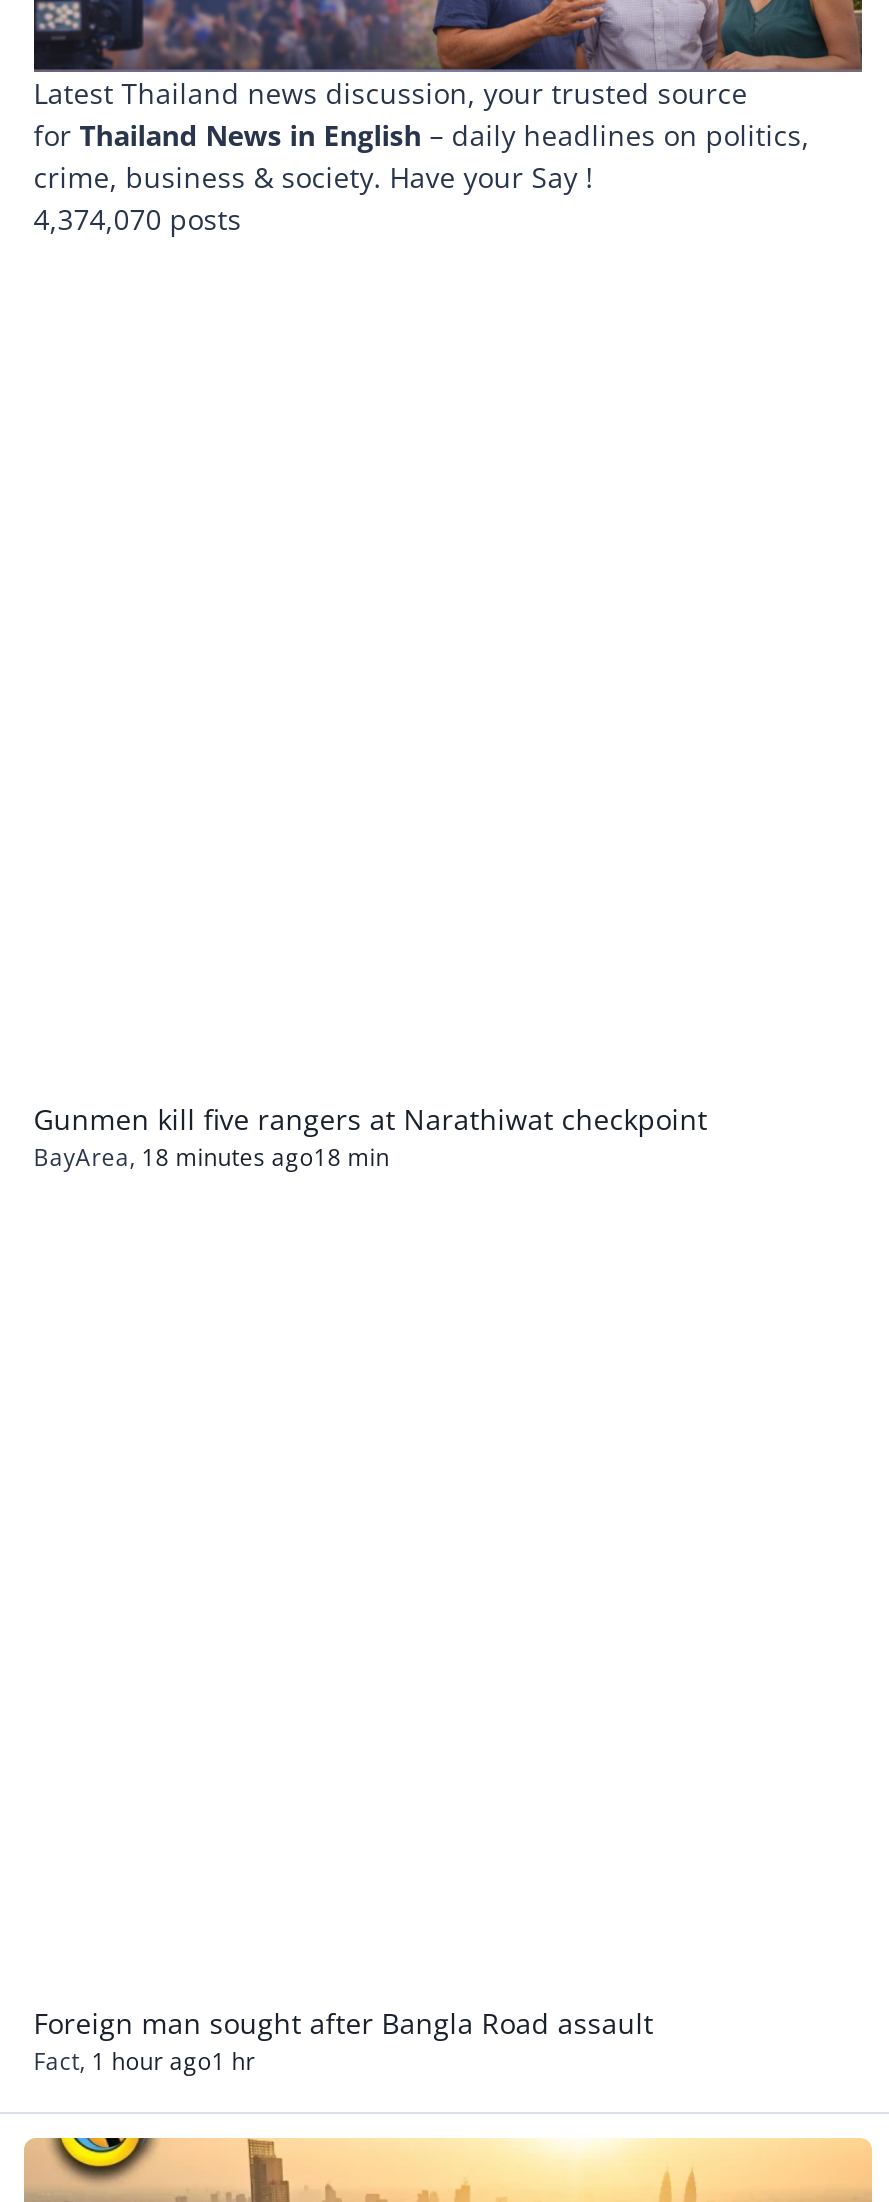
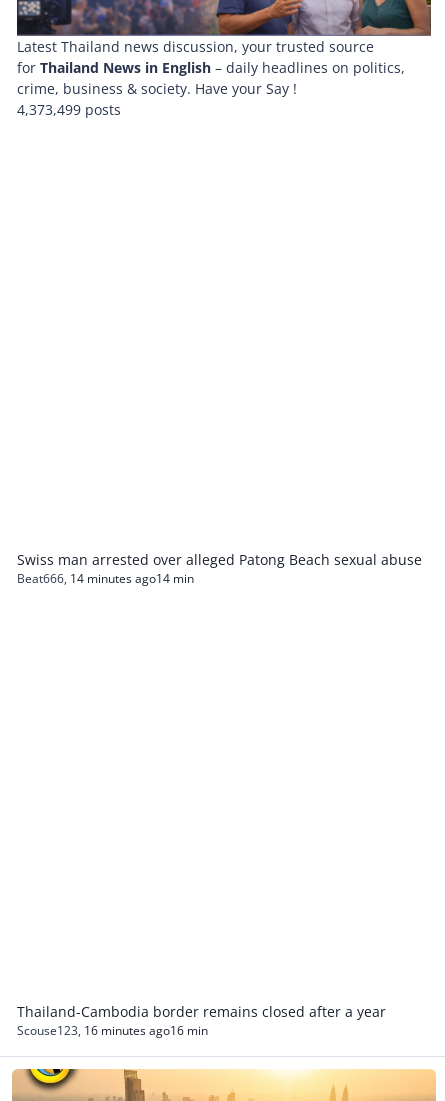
- 4,374,070 posts
+ 4,373,499 posts

- Gunmen kill five rangers at Narathiwat checkpoint
- BayArea, 18 minutes ago18 min
+ Swiss man arrested over alleged Patong Beach sexual abuse
+ Beat666, 14 minutes ago14 min

- Foreign man sought after Bangla Road assault
- Fact, 1 hour ago1 hr
+ Thailand-Cambodia border remains closed after a year
+ Scouse123, 16 minutes ago16 min
